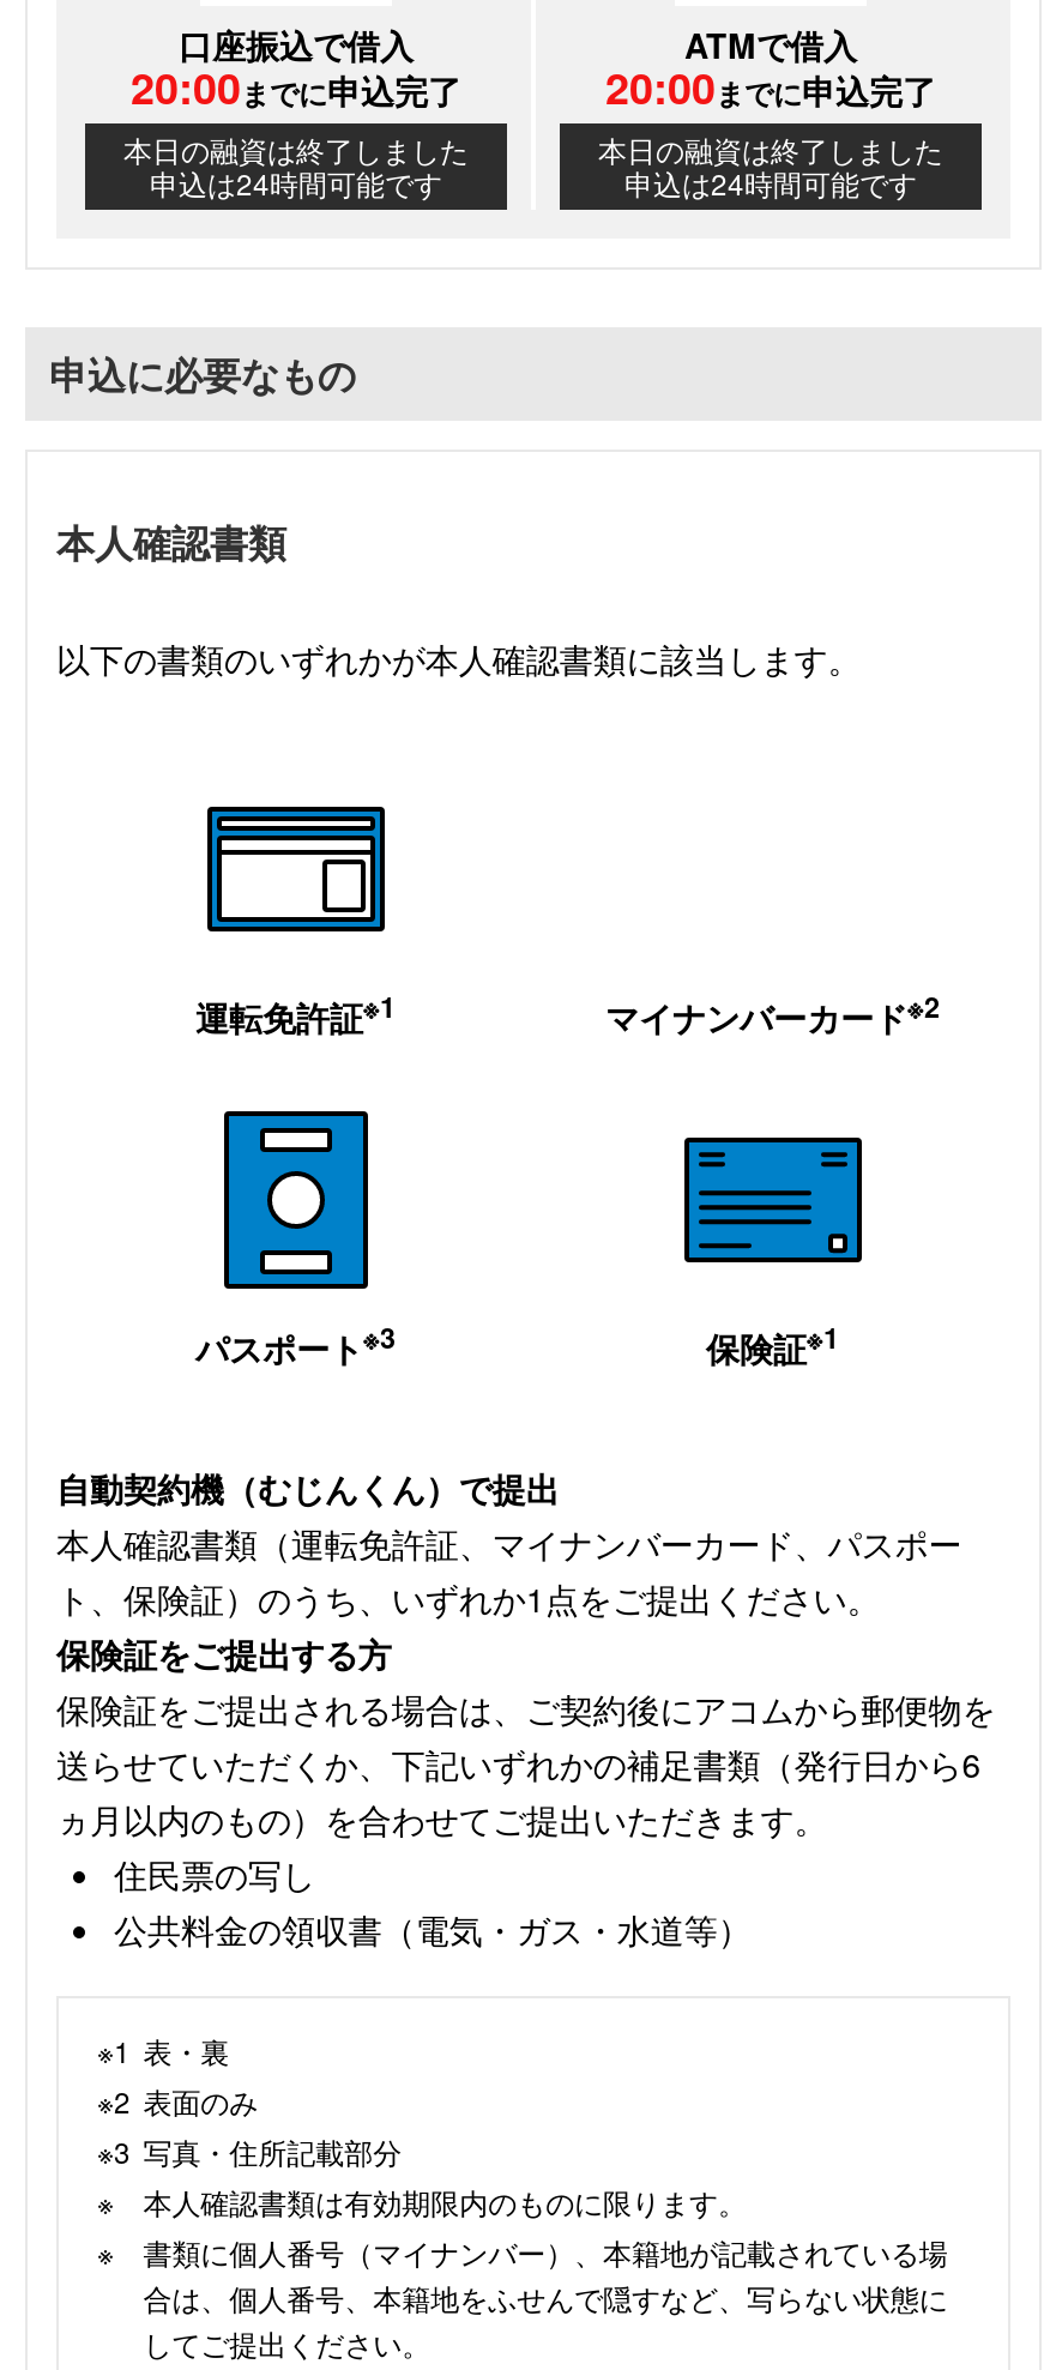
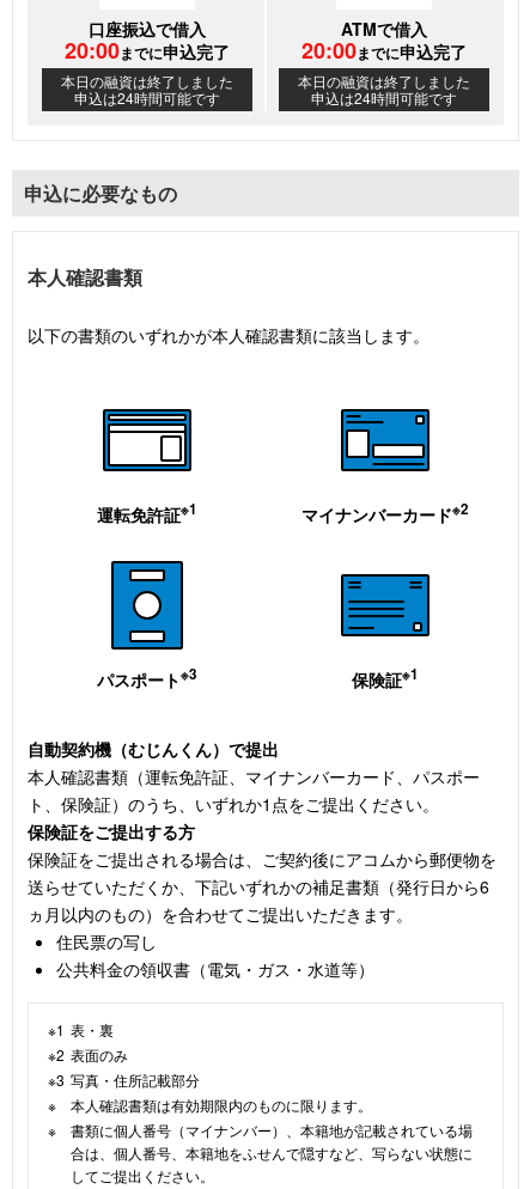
+ [image]
